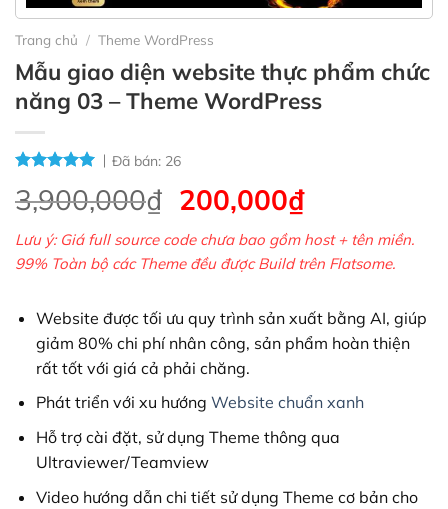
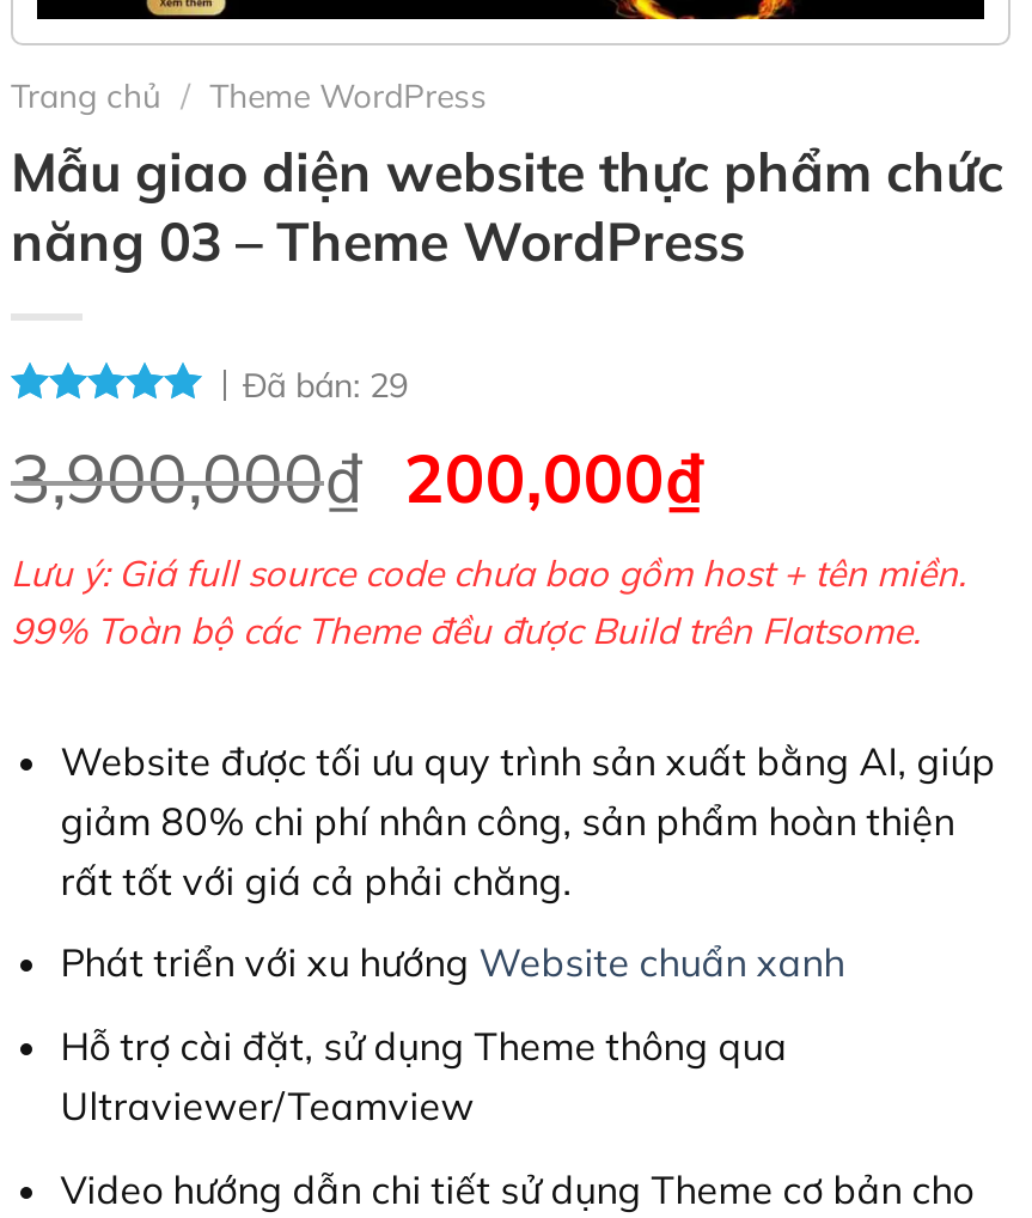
- Đã bán: 26
+ Đã bán: 29
